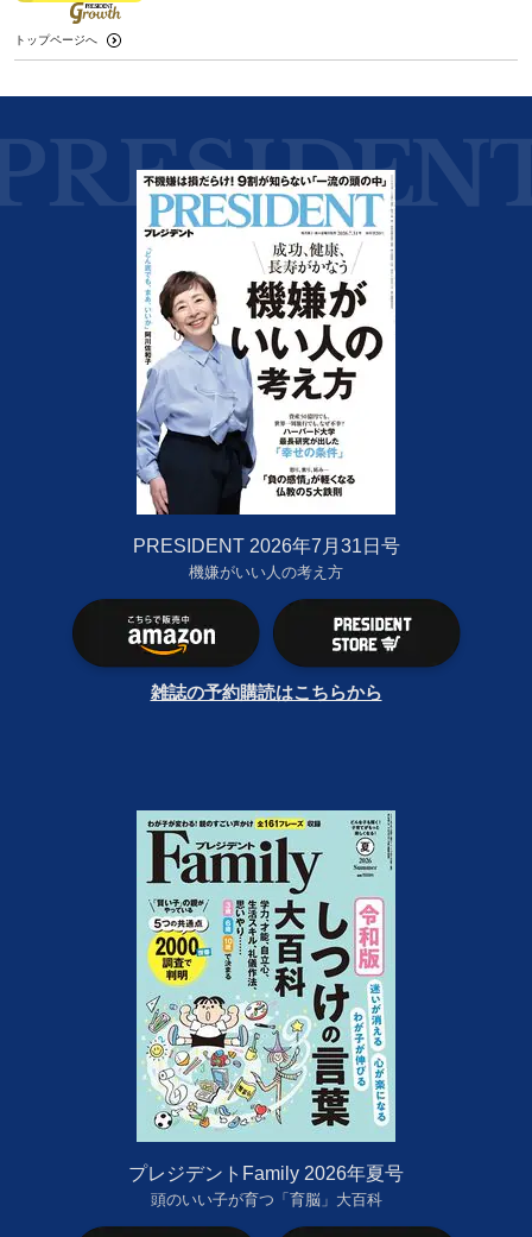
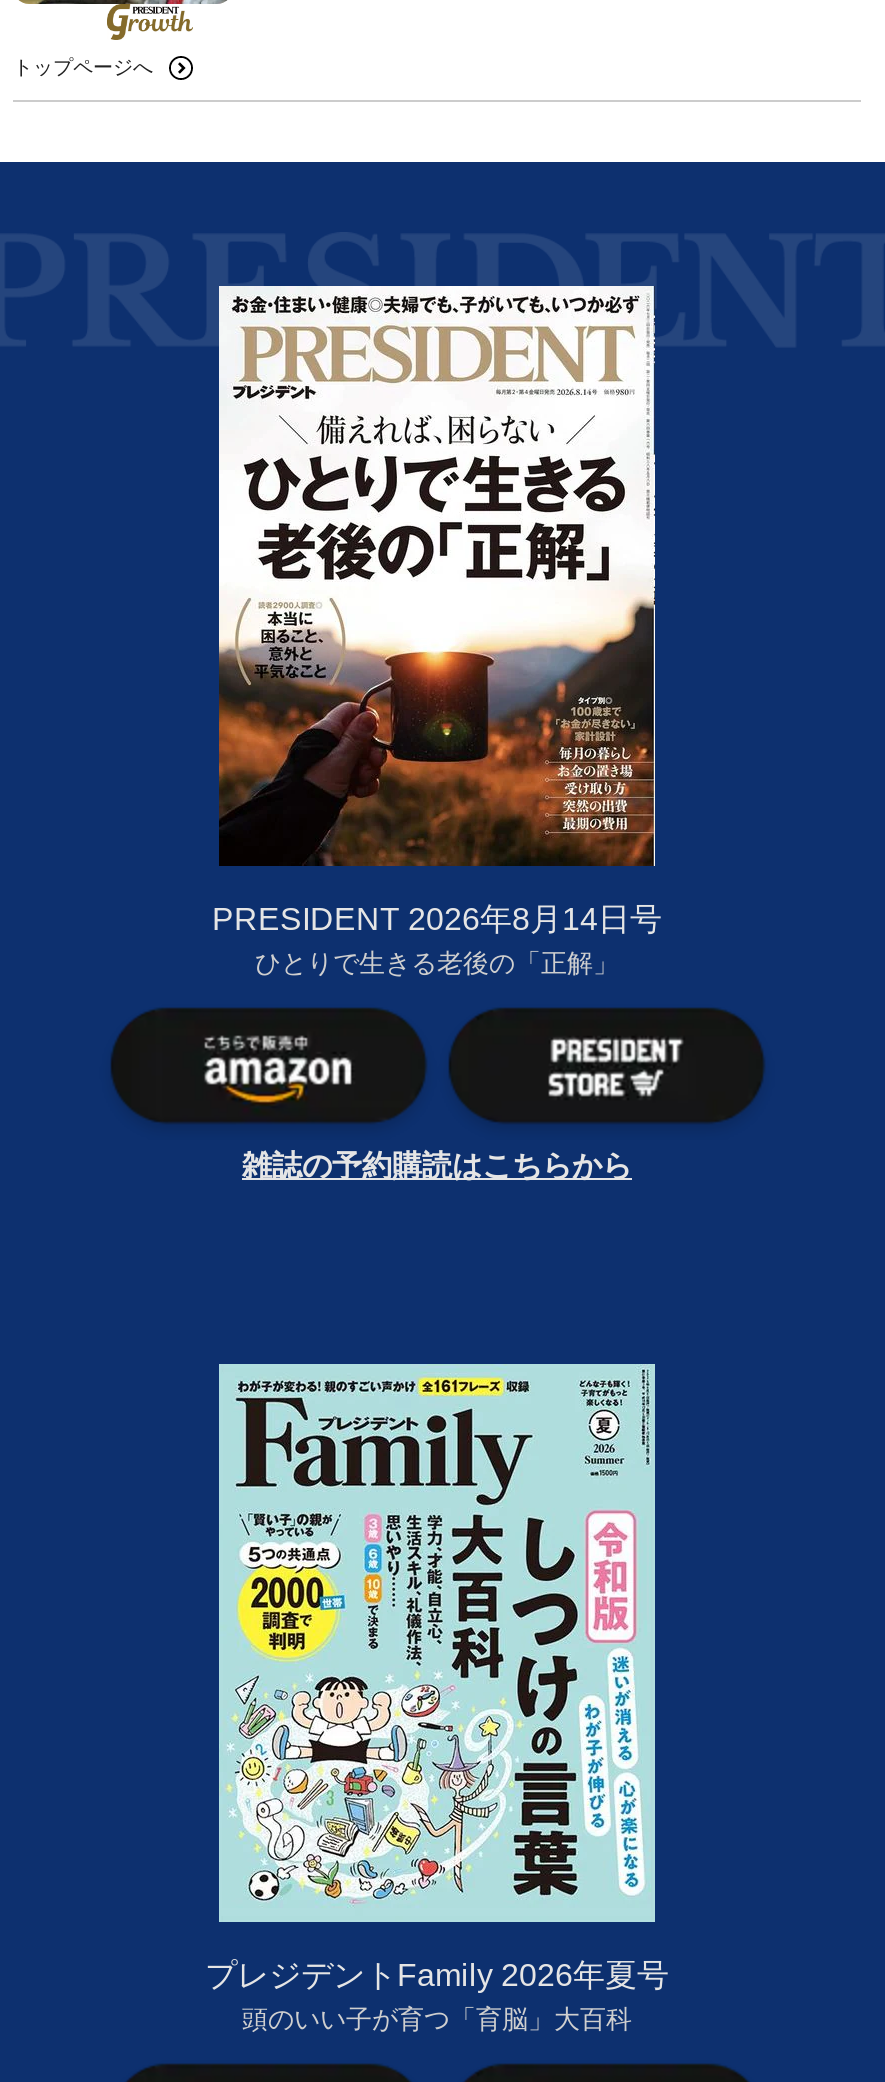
- [image]
- PRESIDENT 2026年7月31日号
- 機嫌がいい人の考え方
+ [image]
+ PRESIDENT 2026年8月14日号
+ ひとりで生きる老後の「正解」
